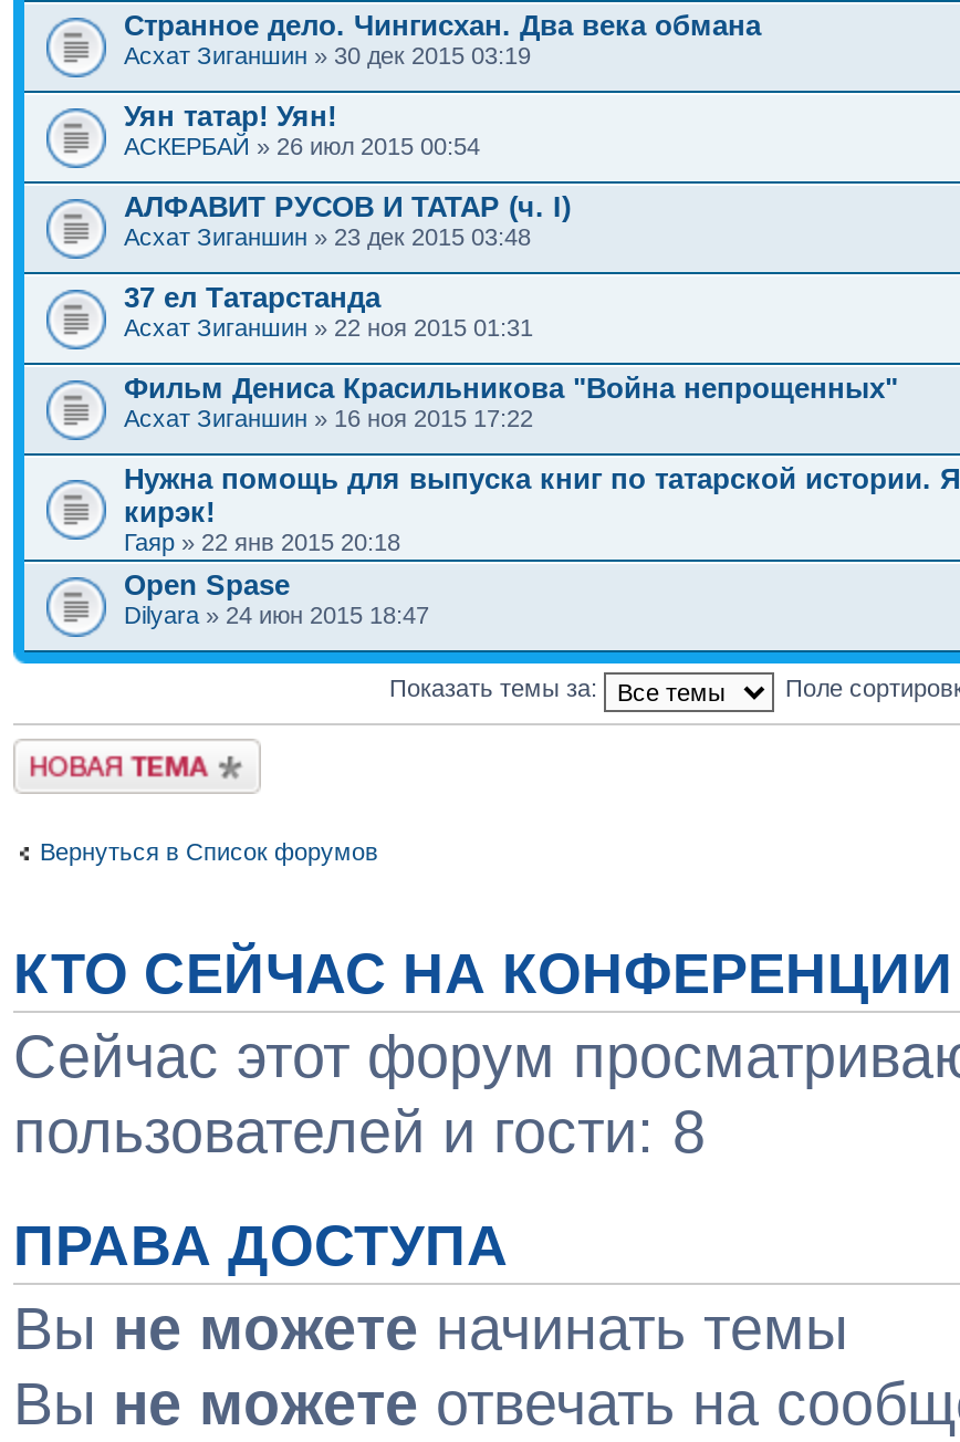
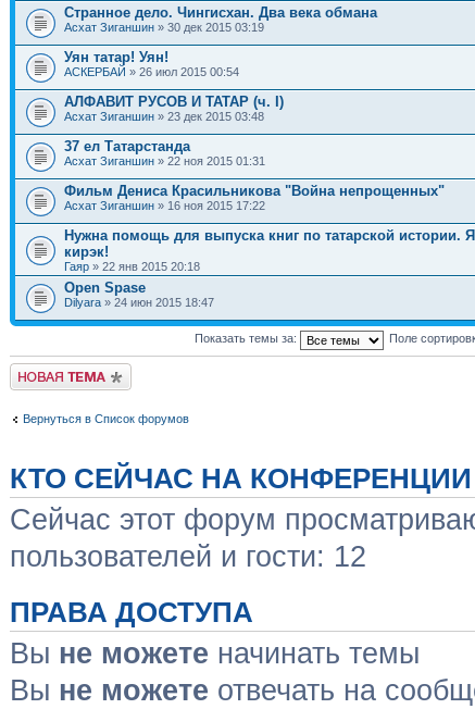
- пользователей и гости: 8
+ пользователей и гости: 12
